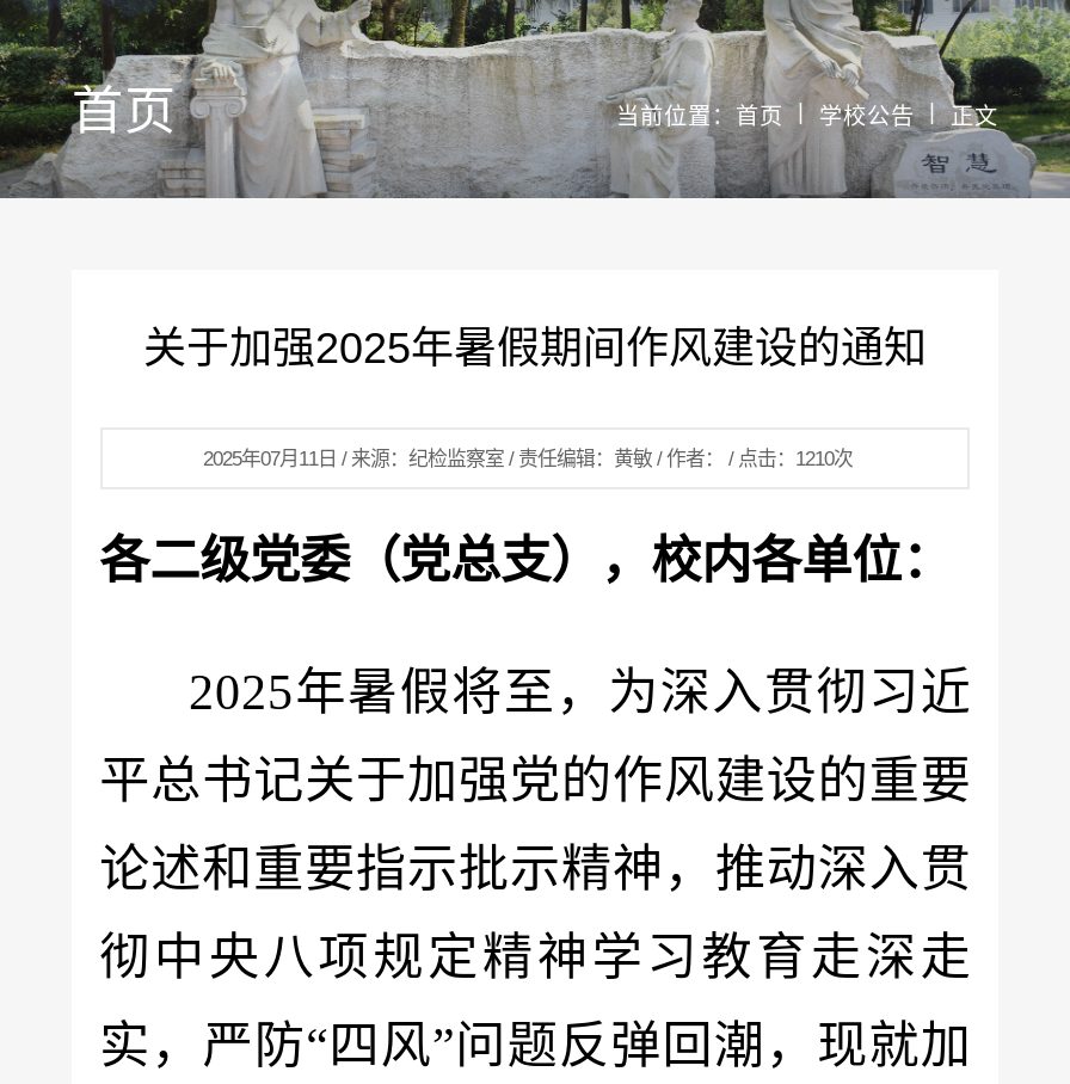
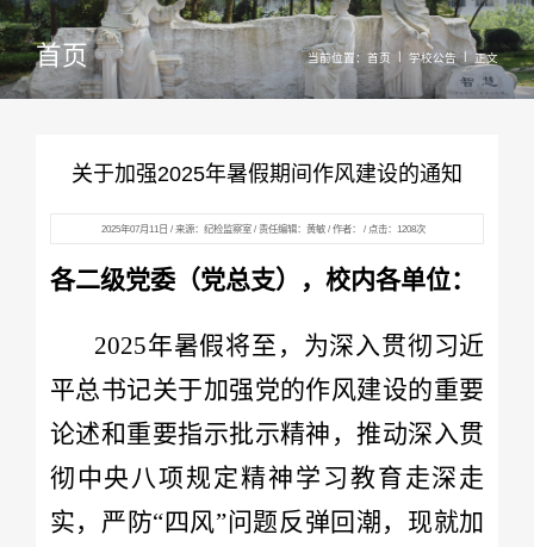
- 2025年07月11日 / 来源：纪检监察室 / 责任编辑：黄敏 / 作者： / 点击：1210次
+ 2025年07月11日 / 来源：纪检监察室 / 责任编辑：黄敏 / 作者： / 点击：1208次
